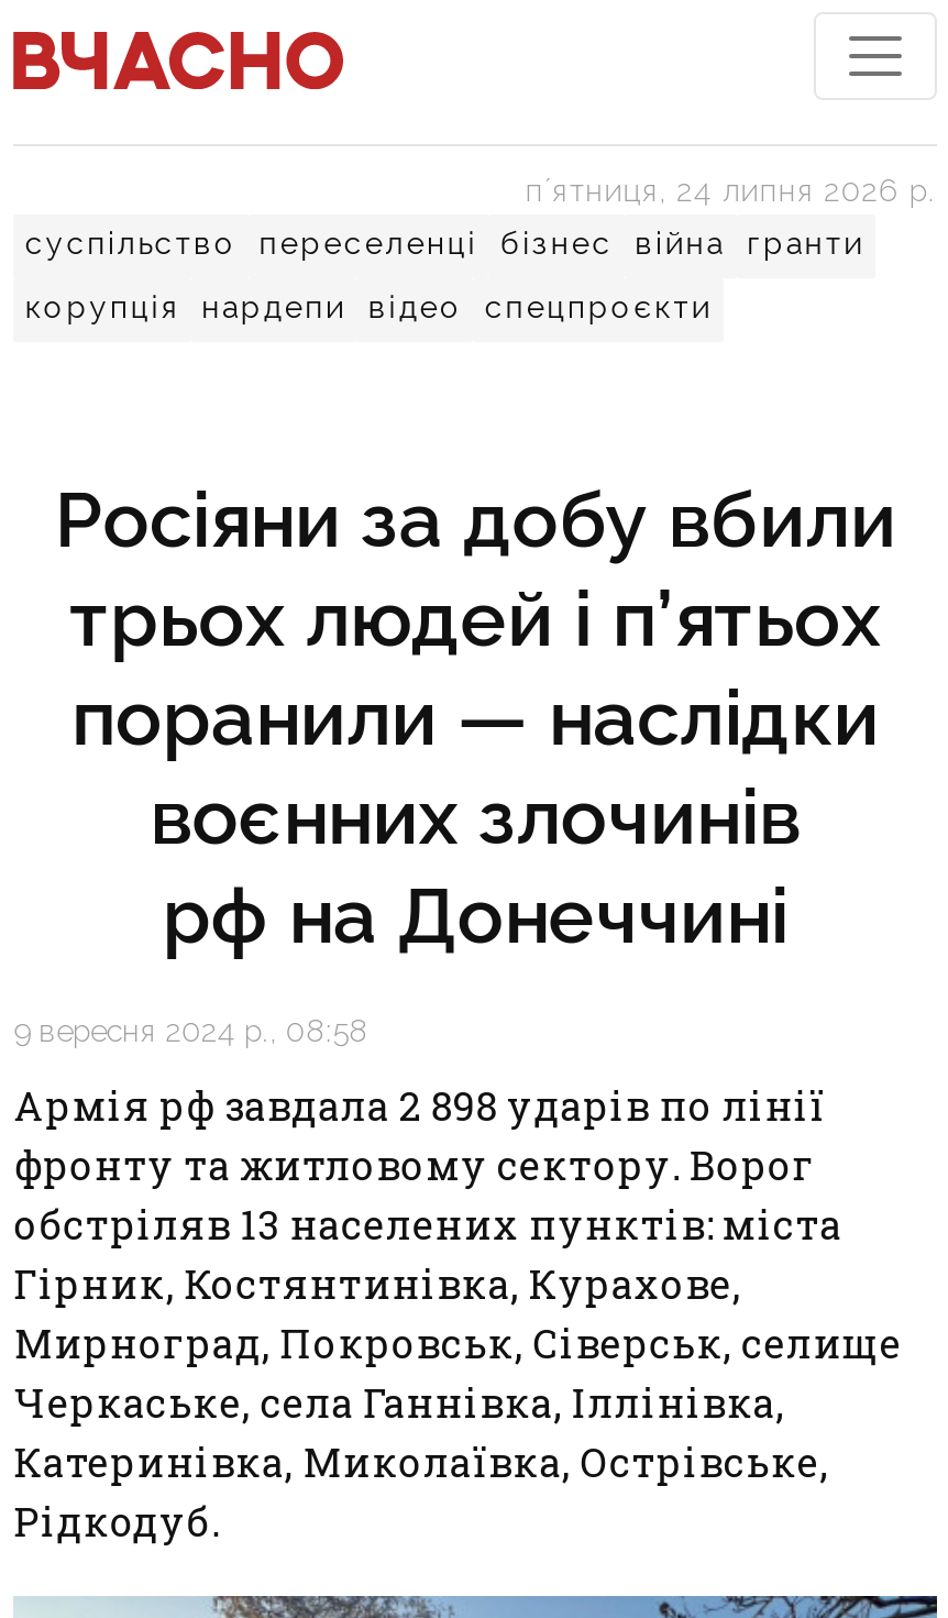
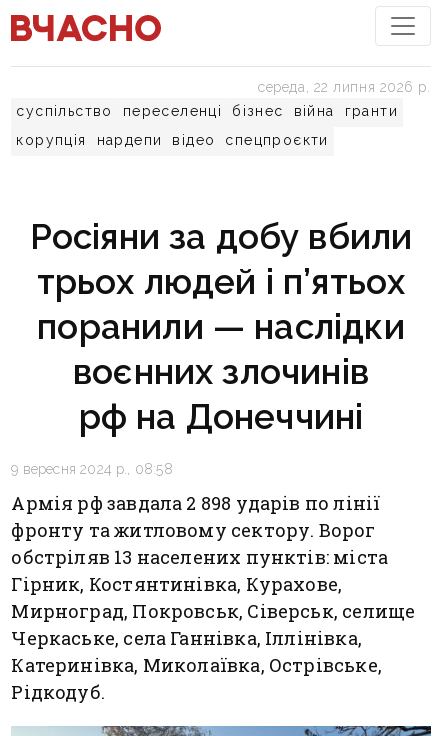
- пʼятниця, 24 липня 2026 р.
+ середа, 22 липня 2026 р.
